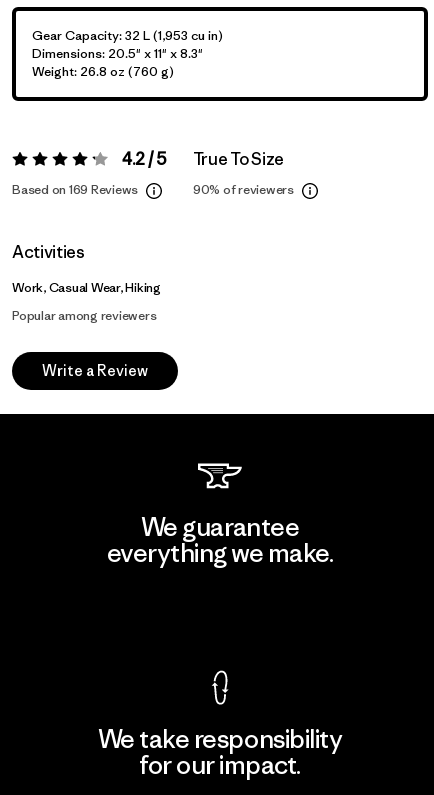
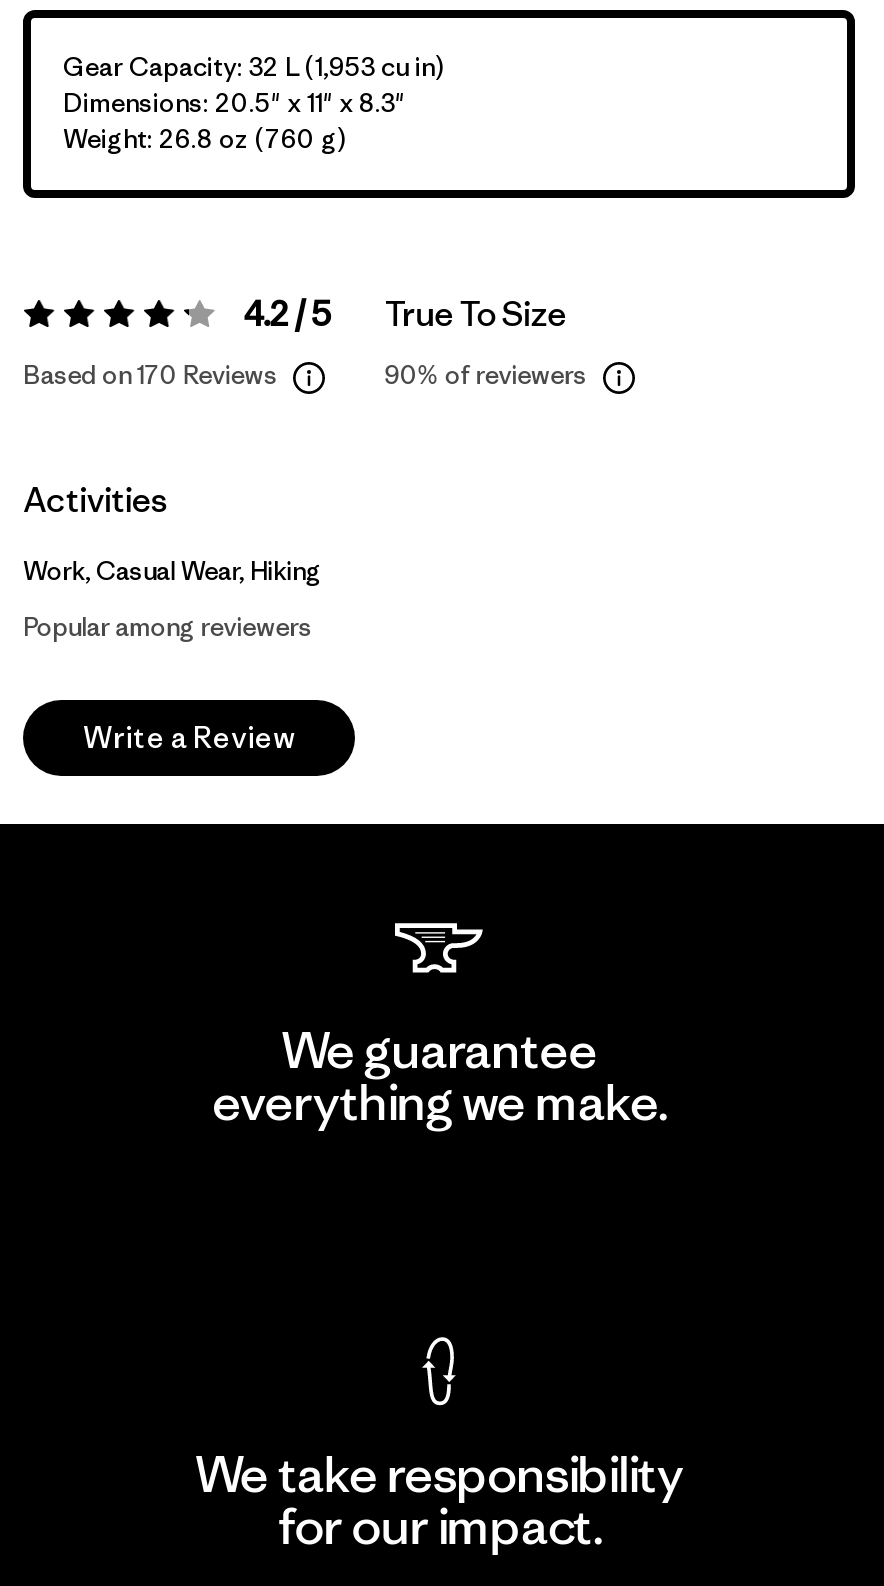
- Based on 169 Reviews
+ Based on 170 Reviews
